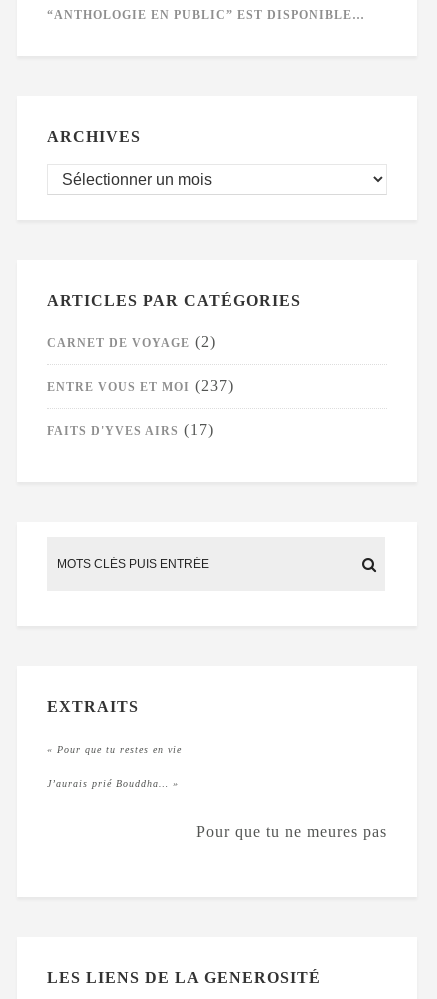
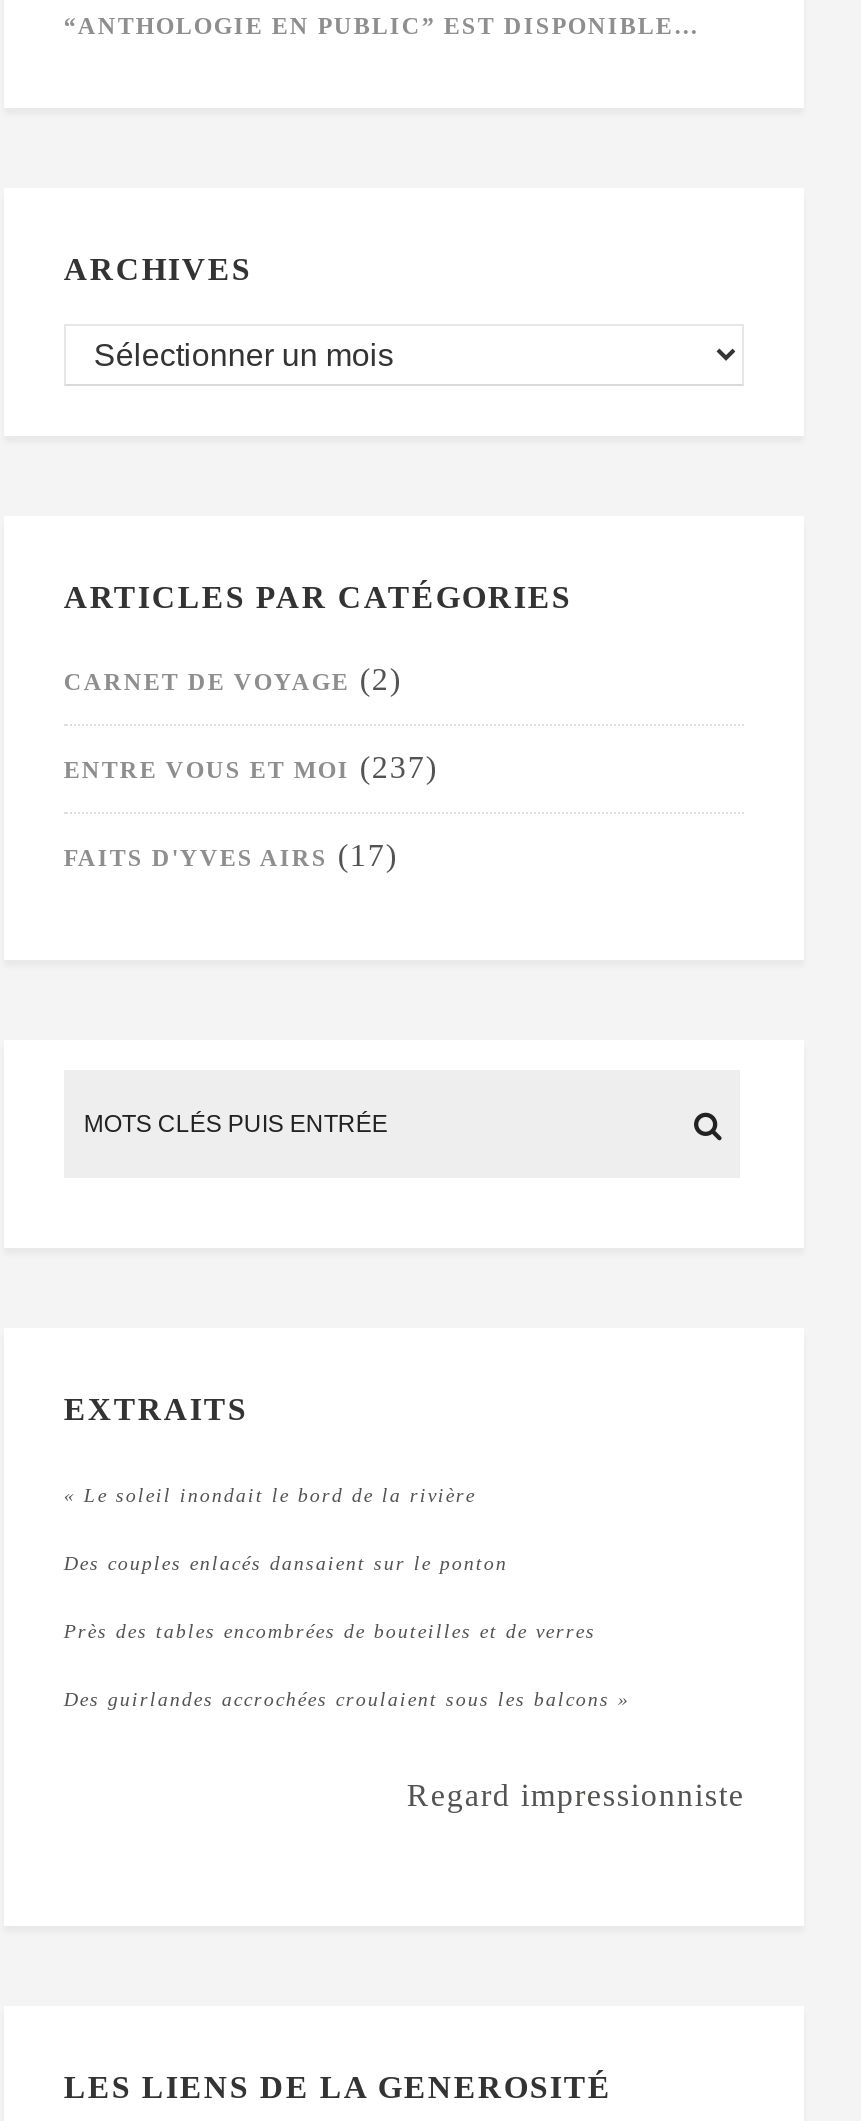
- « Pour que tu restes en vie
- J’aurais prié Bouddha… »
- Pour que tu ne meures pas
+ « Le soleil inondait le bord de la rivière
+ Des couples enlacés dansaient sur le ponton
+ Près des tables encombrées de bouteilles et de verres
+ Des guirlandes accrochées croulaient sous les balcons »
+ Regard impressionniste
